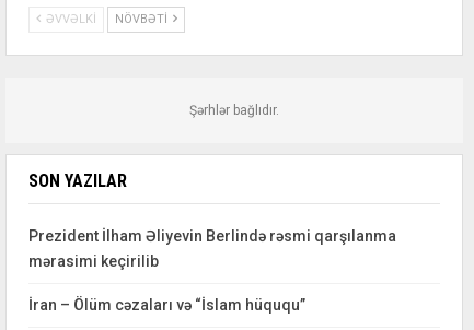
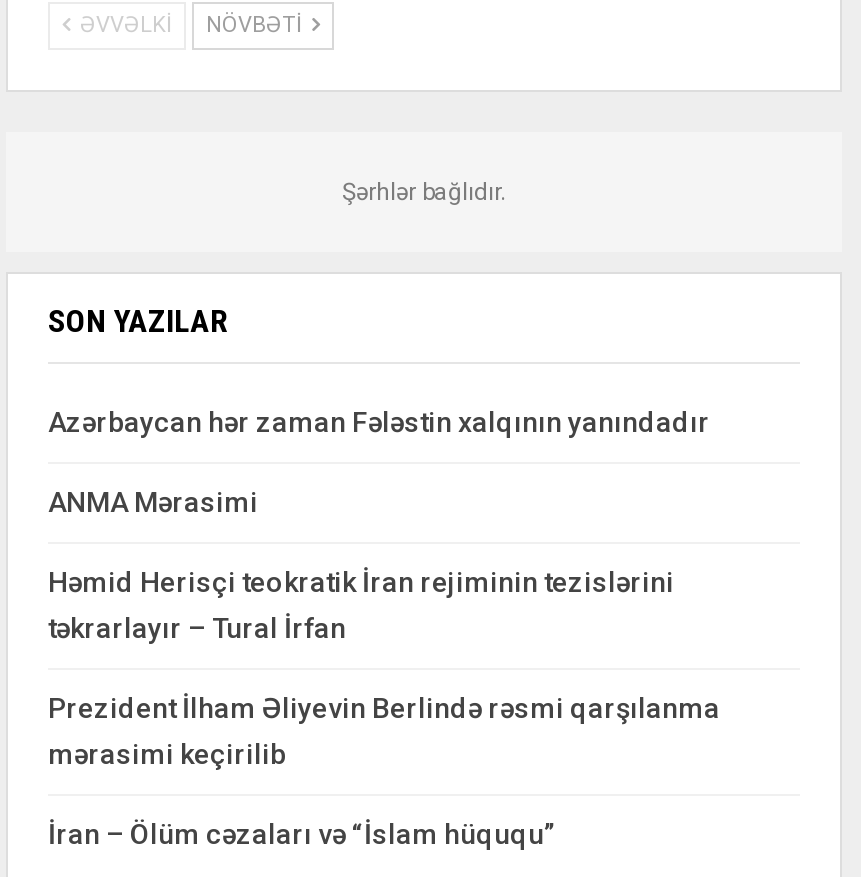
+ Azərbaycan hər zaman Fələstin xalqının yanındadır
+ ANMA Mərasimi
+ Həmid Herisçi teokratik İran rejiminin tezislərini
+ təkrarlayır – Tural İrfan
